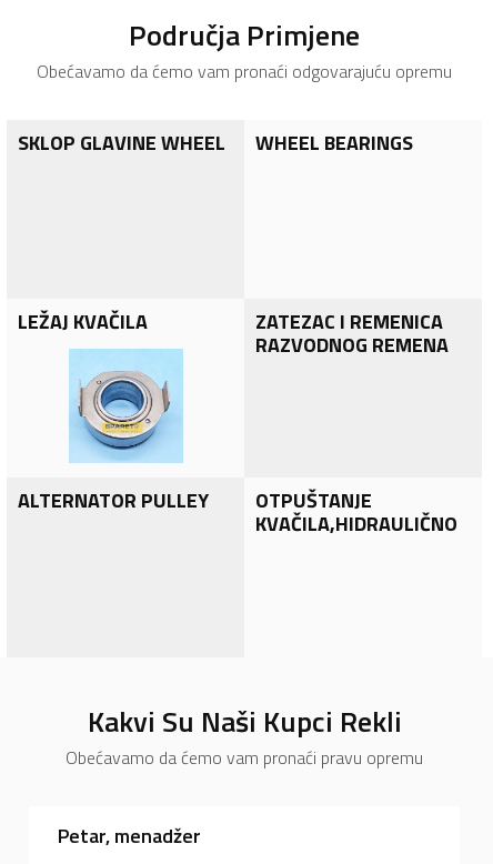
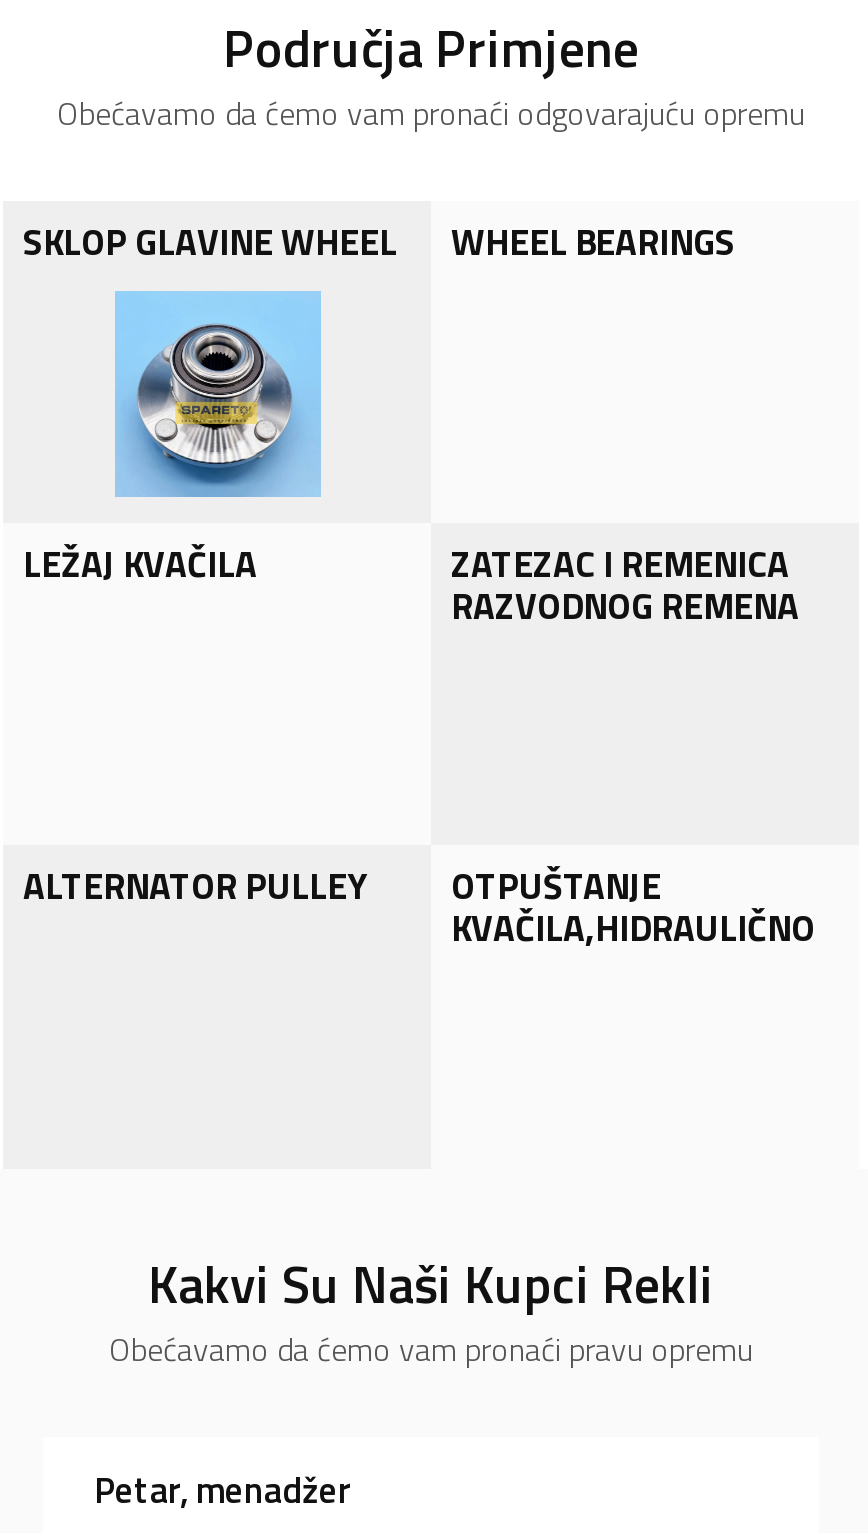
+ [image]

- [image]
